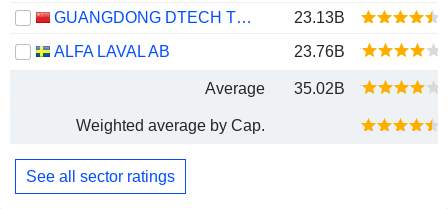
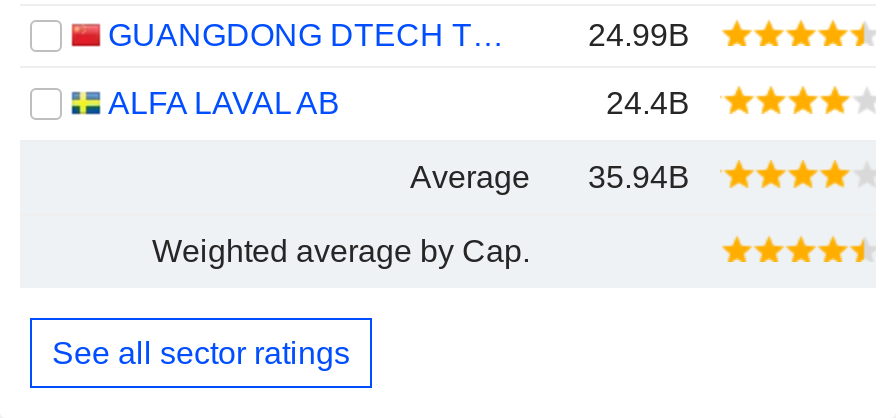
- 23.13B
+ 24.99B

- 23.76B
+ 24.4B

- Average 35.02B
+ Average 35.94B
